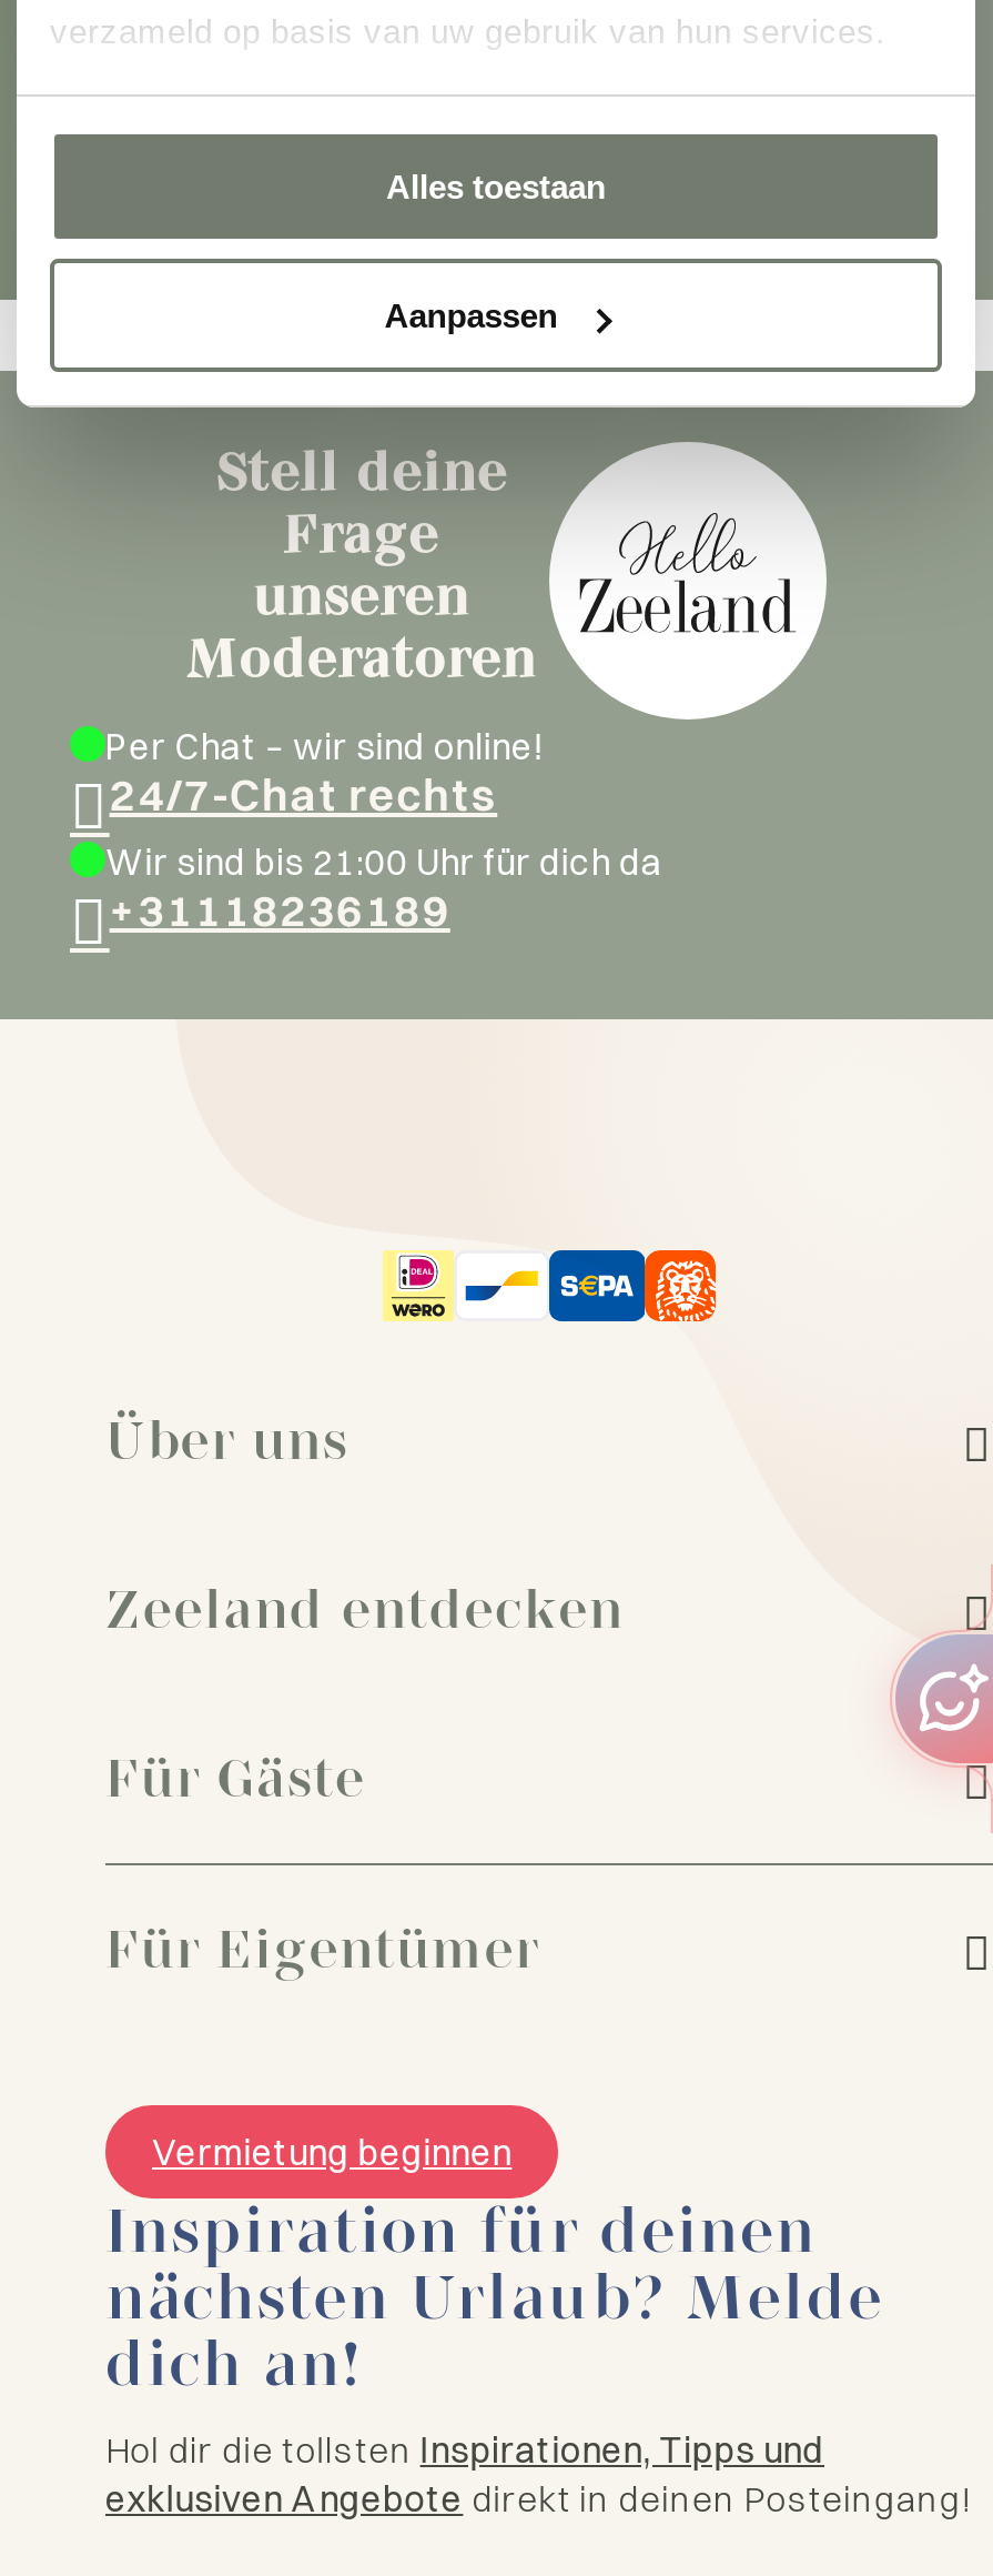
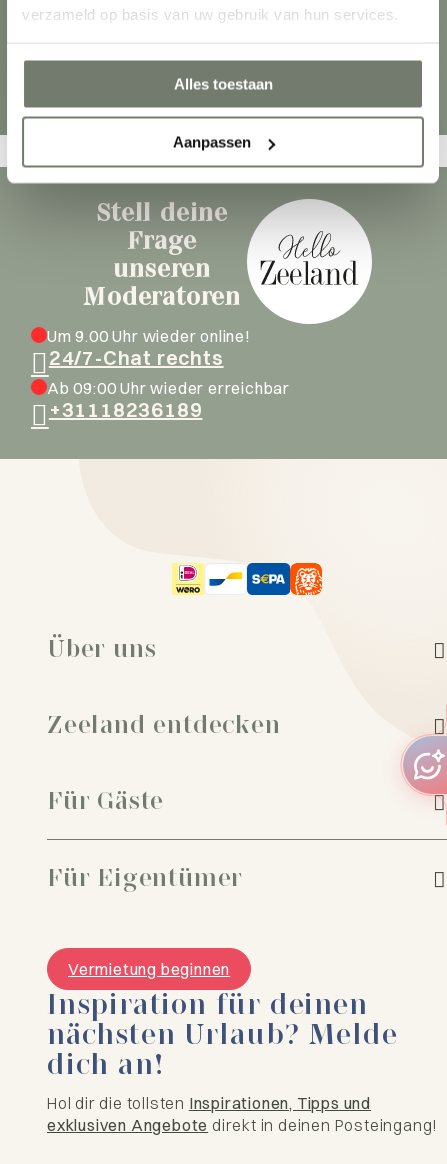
- Per Chat – wir sind online!
+ Um 9.00 Uhr wieder online!

- Wir sind bis 21:00 Uhr für dich da
+ Ab 09:00 Uhr wieder erreichbar
